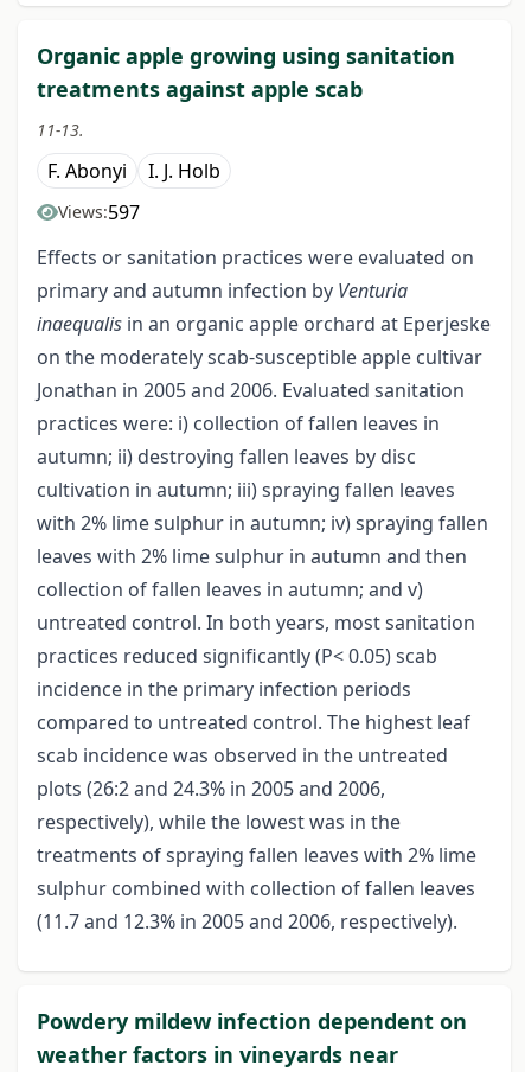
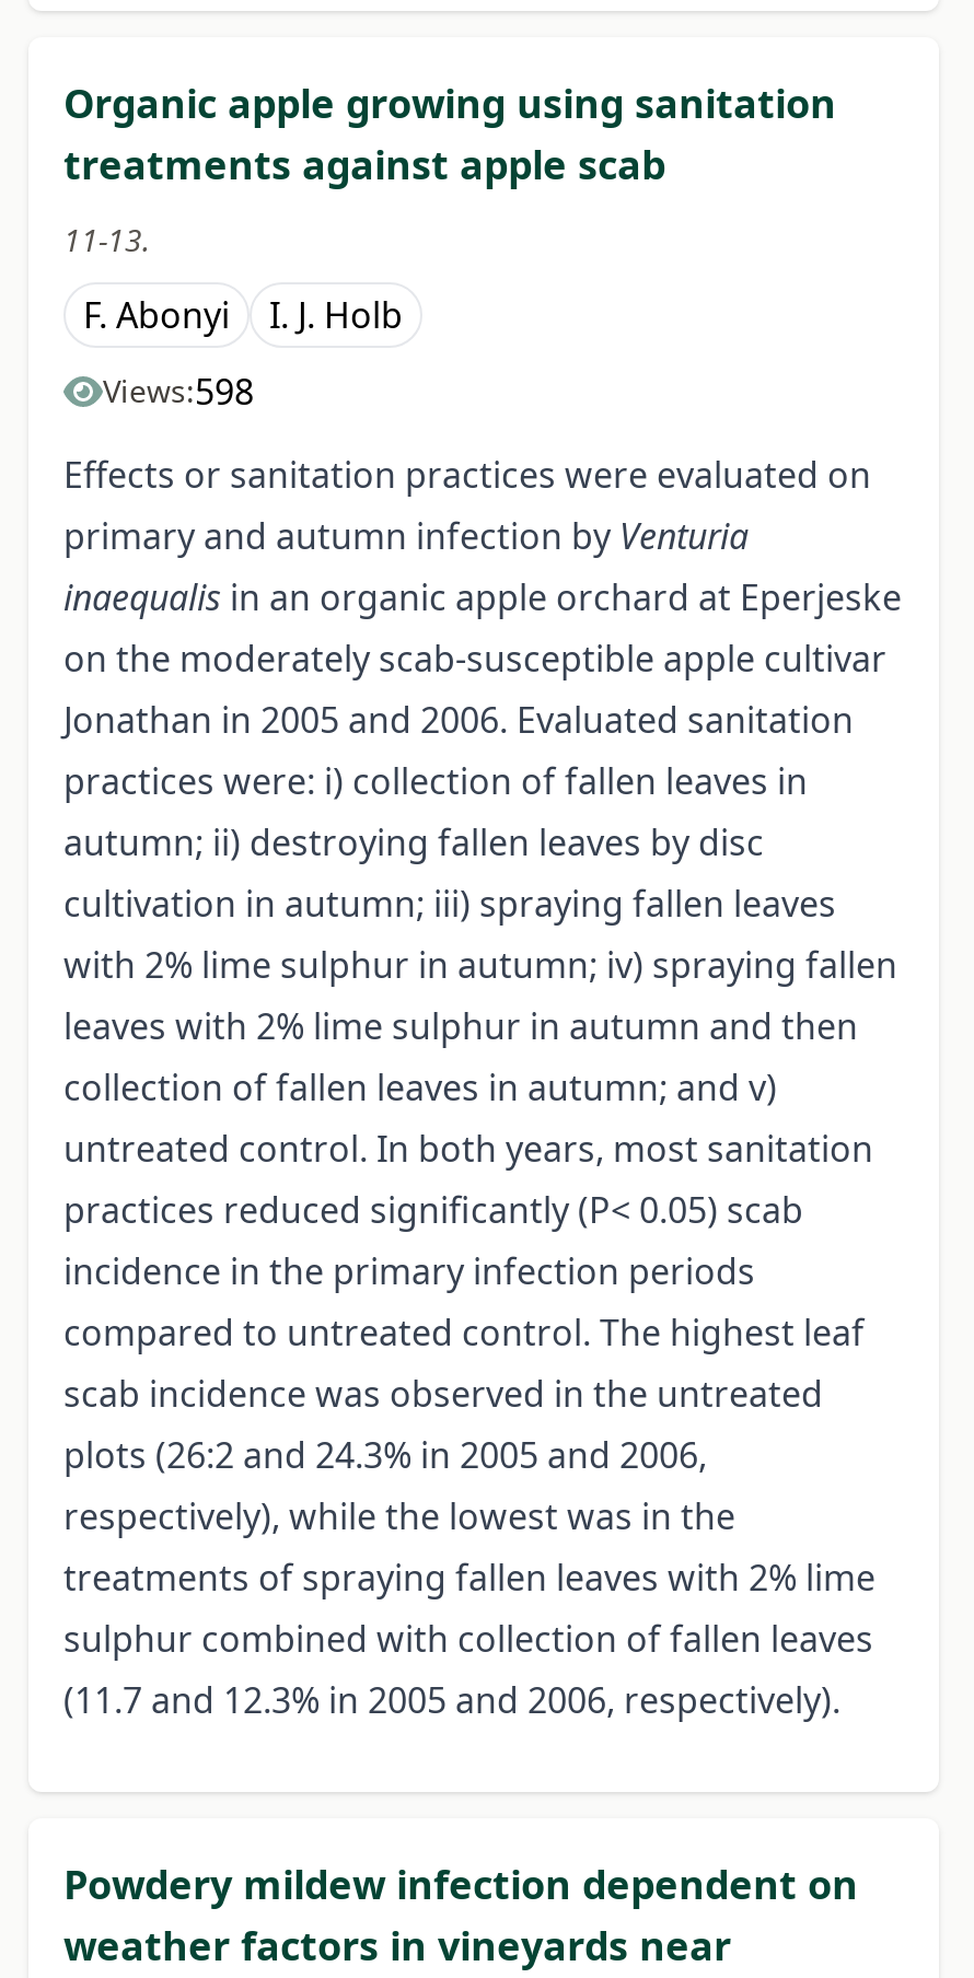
- Views:597
+ Views:598
